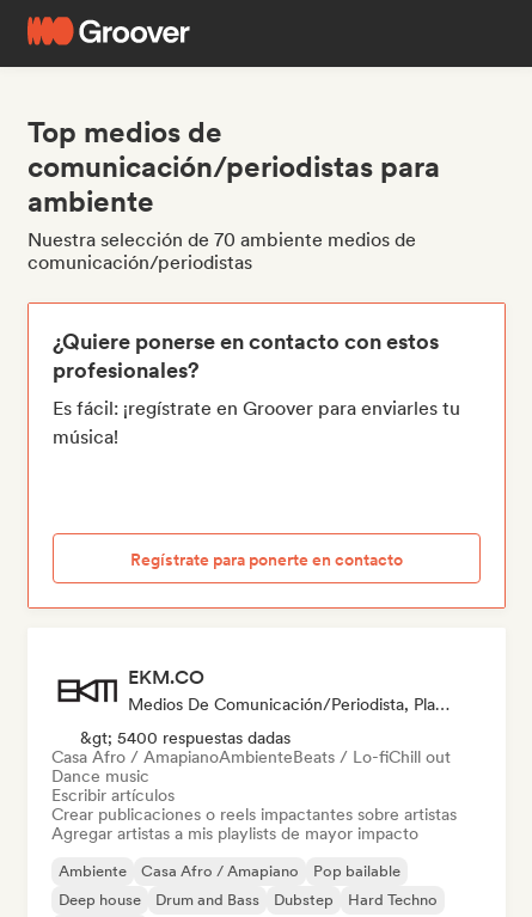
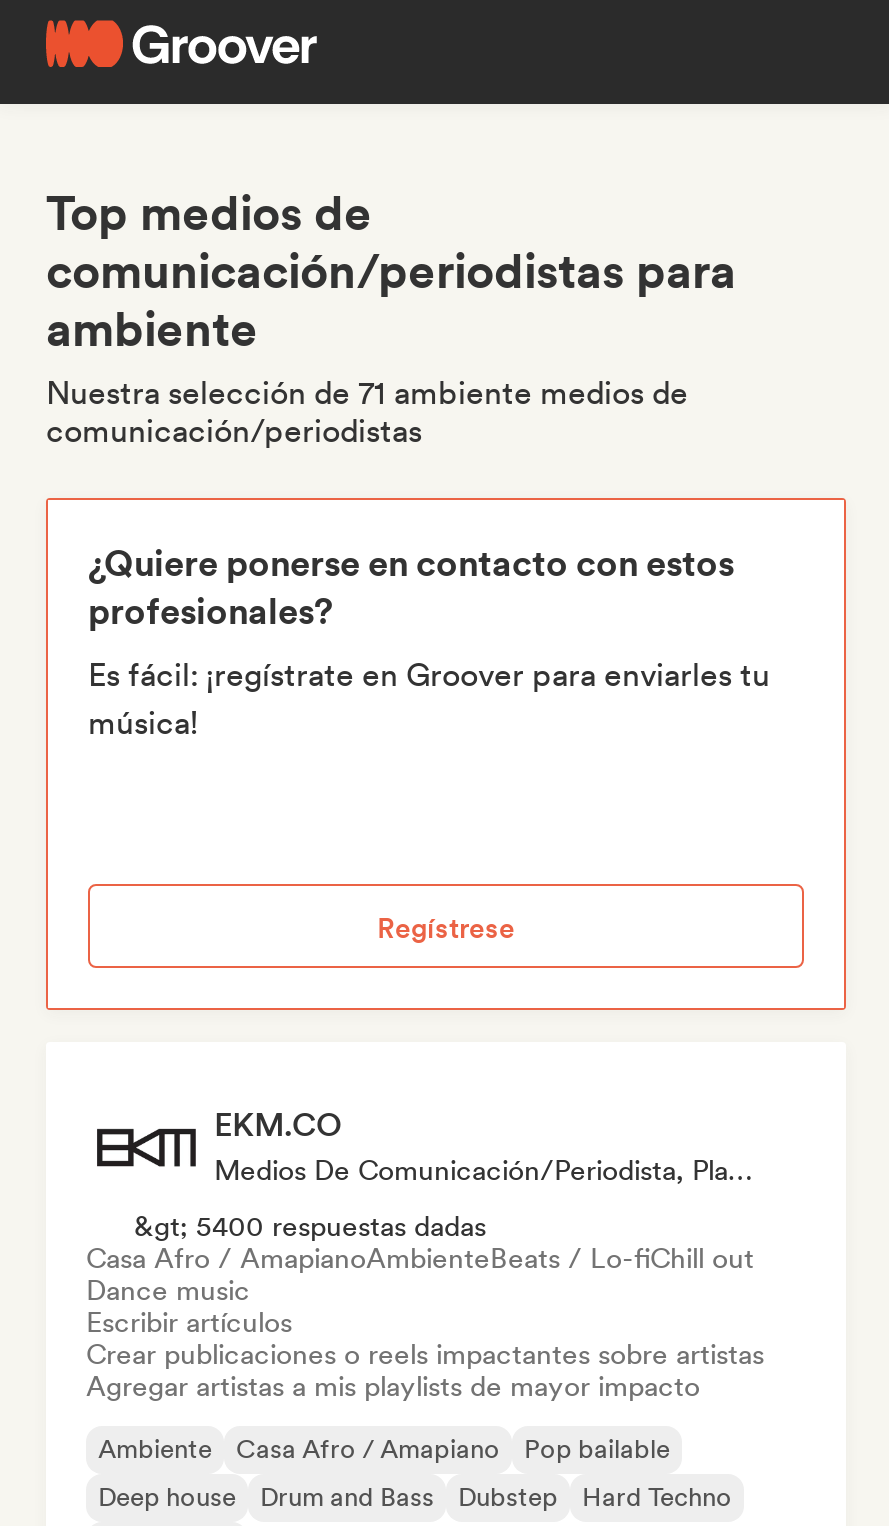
- Nuestra selección de 70 ambiente medios de
+ Nuestra selección de 71 ambiente medios de

- Regístrate para ponerte en contacto
+ Regístrese
